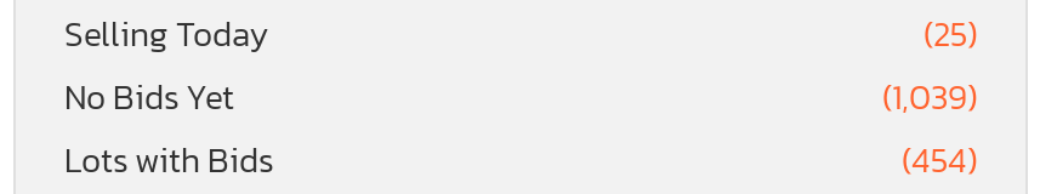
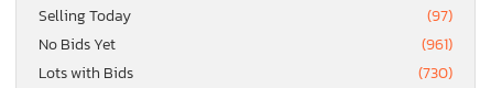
- (25)
+ (97)

- (1,039)
+ (961)

- (454)
+ (730)
